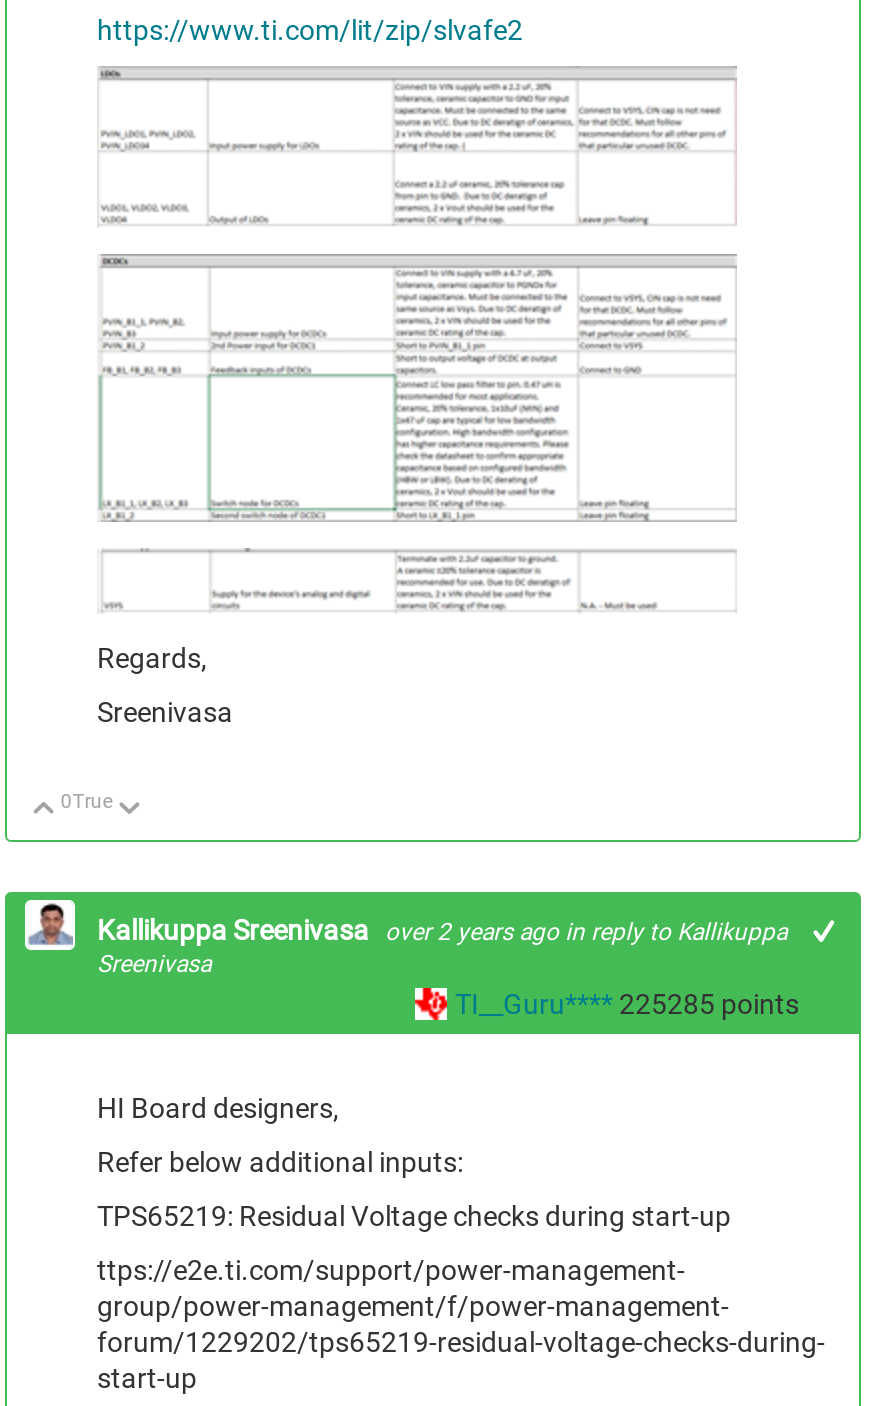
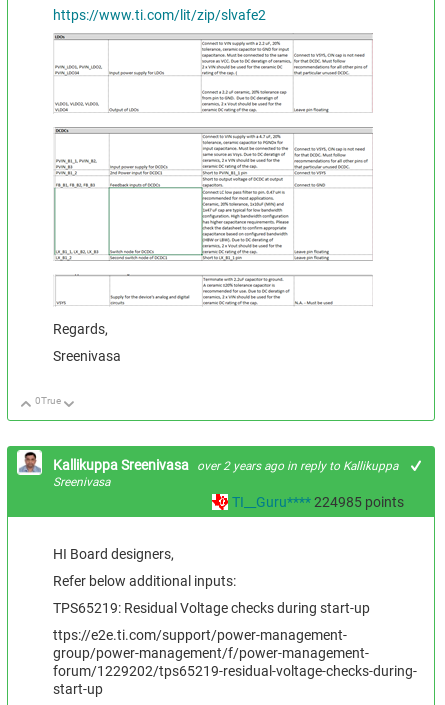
- TI__Guru**** 225285 points
+ TI__Guru**** 224985 points
